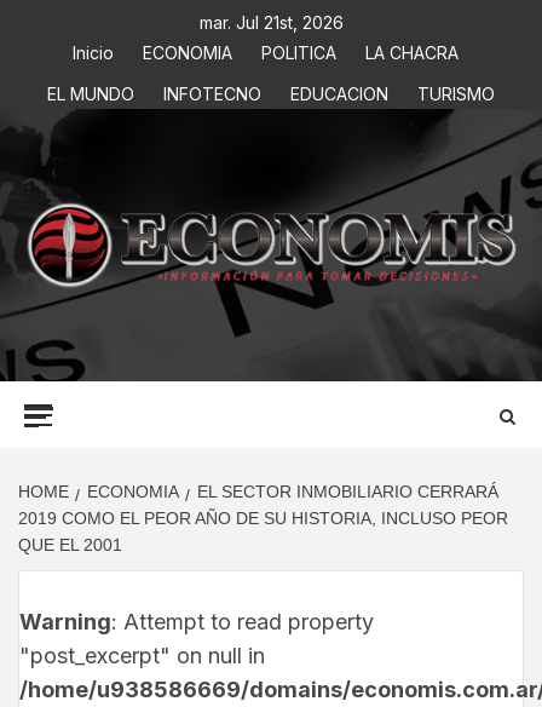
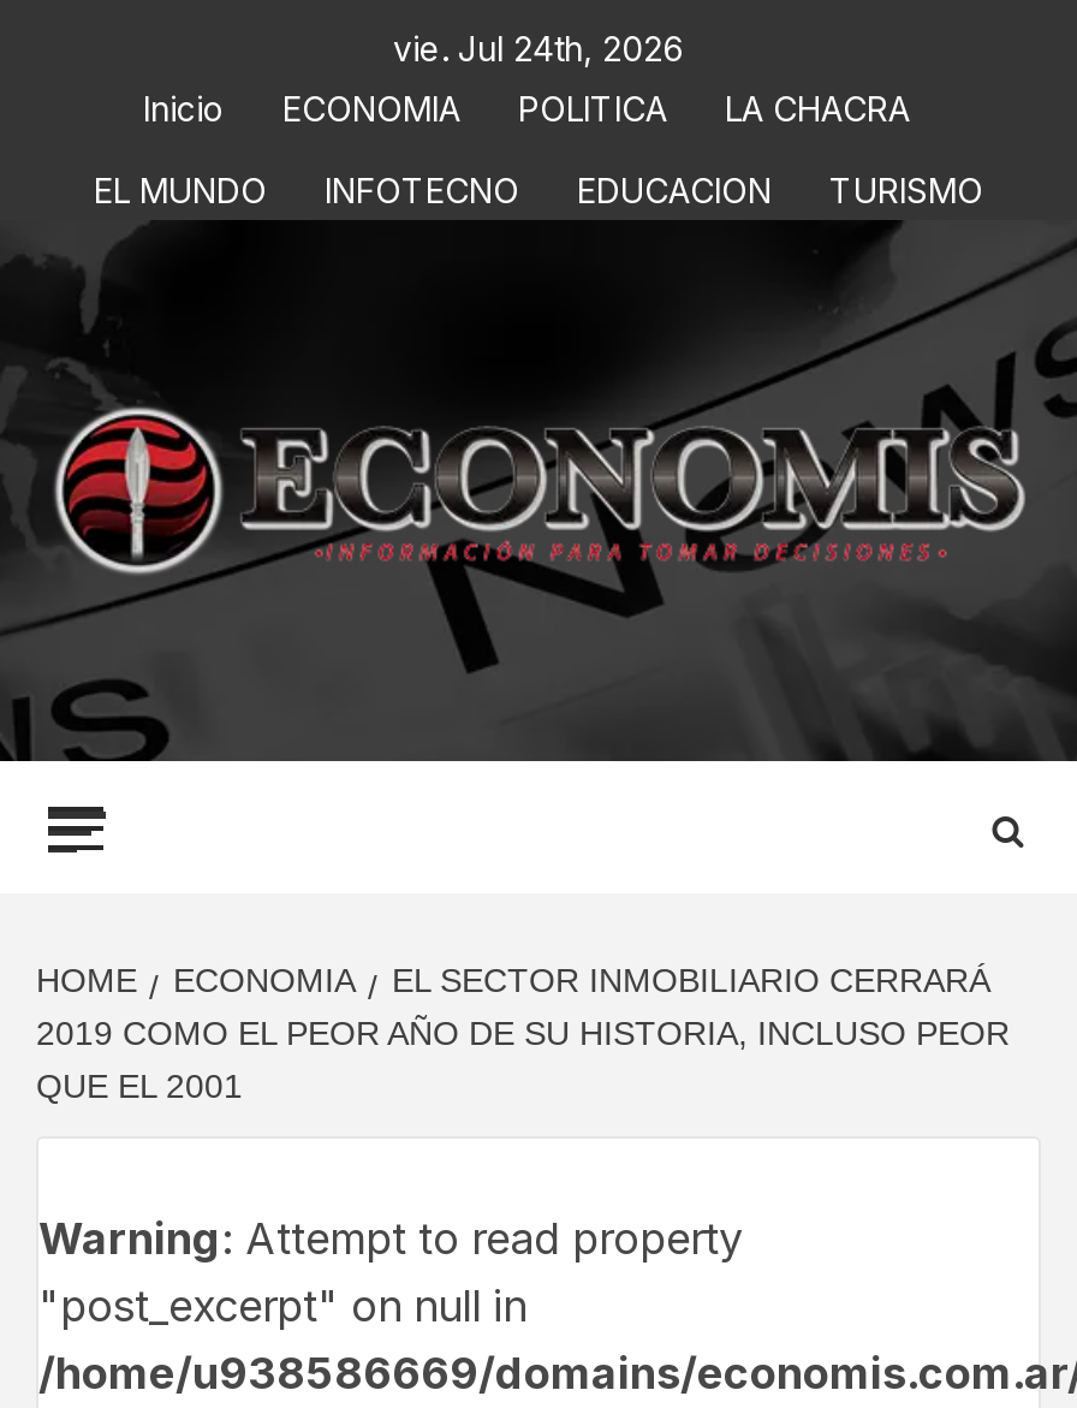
- mar. Jul 21st, 2026
+ vie. Jul 24th, 2026
